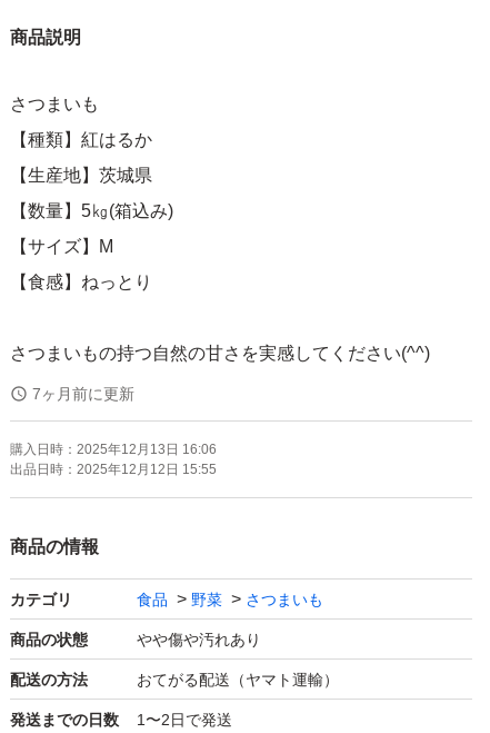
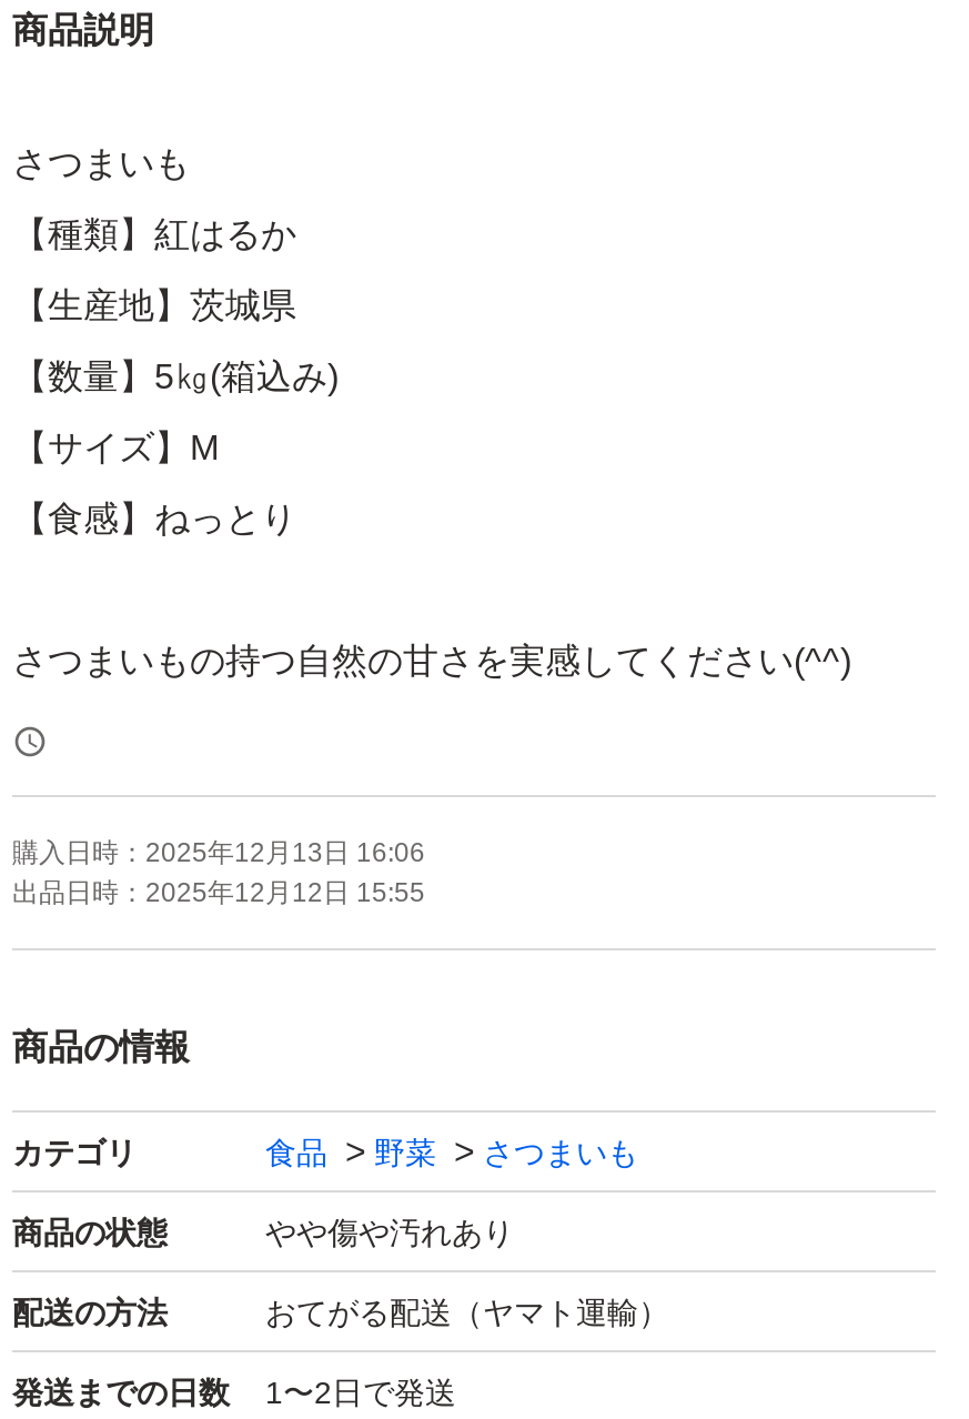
- 7ヶ月前に更新
